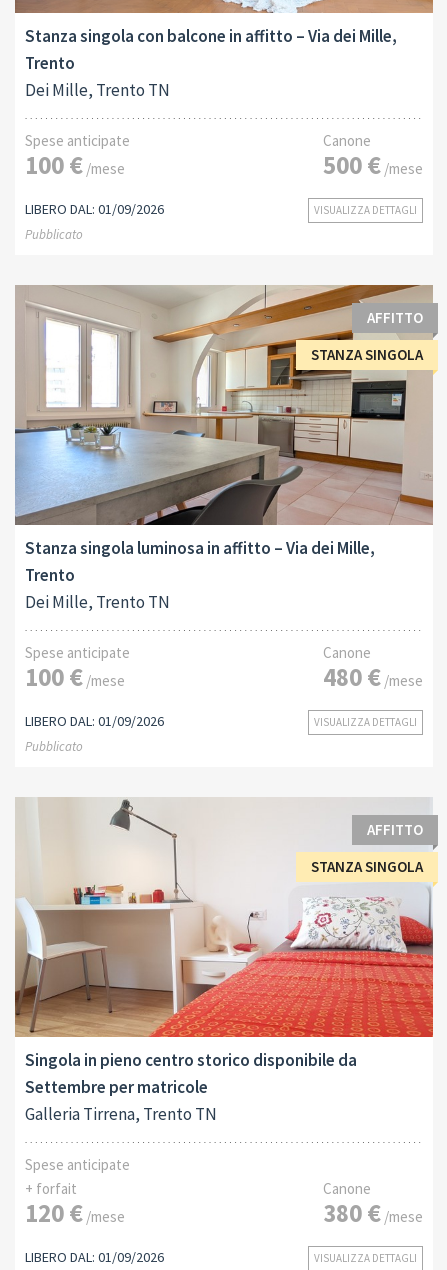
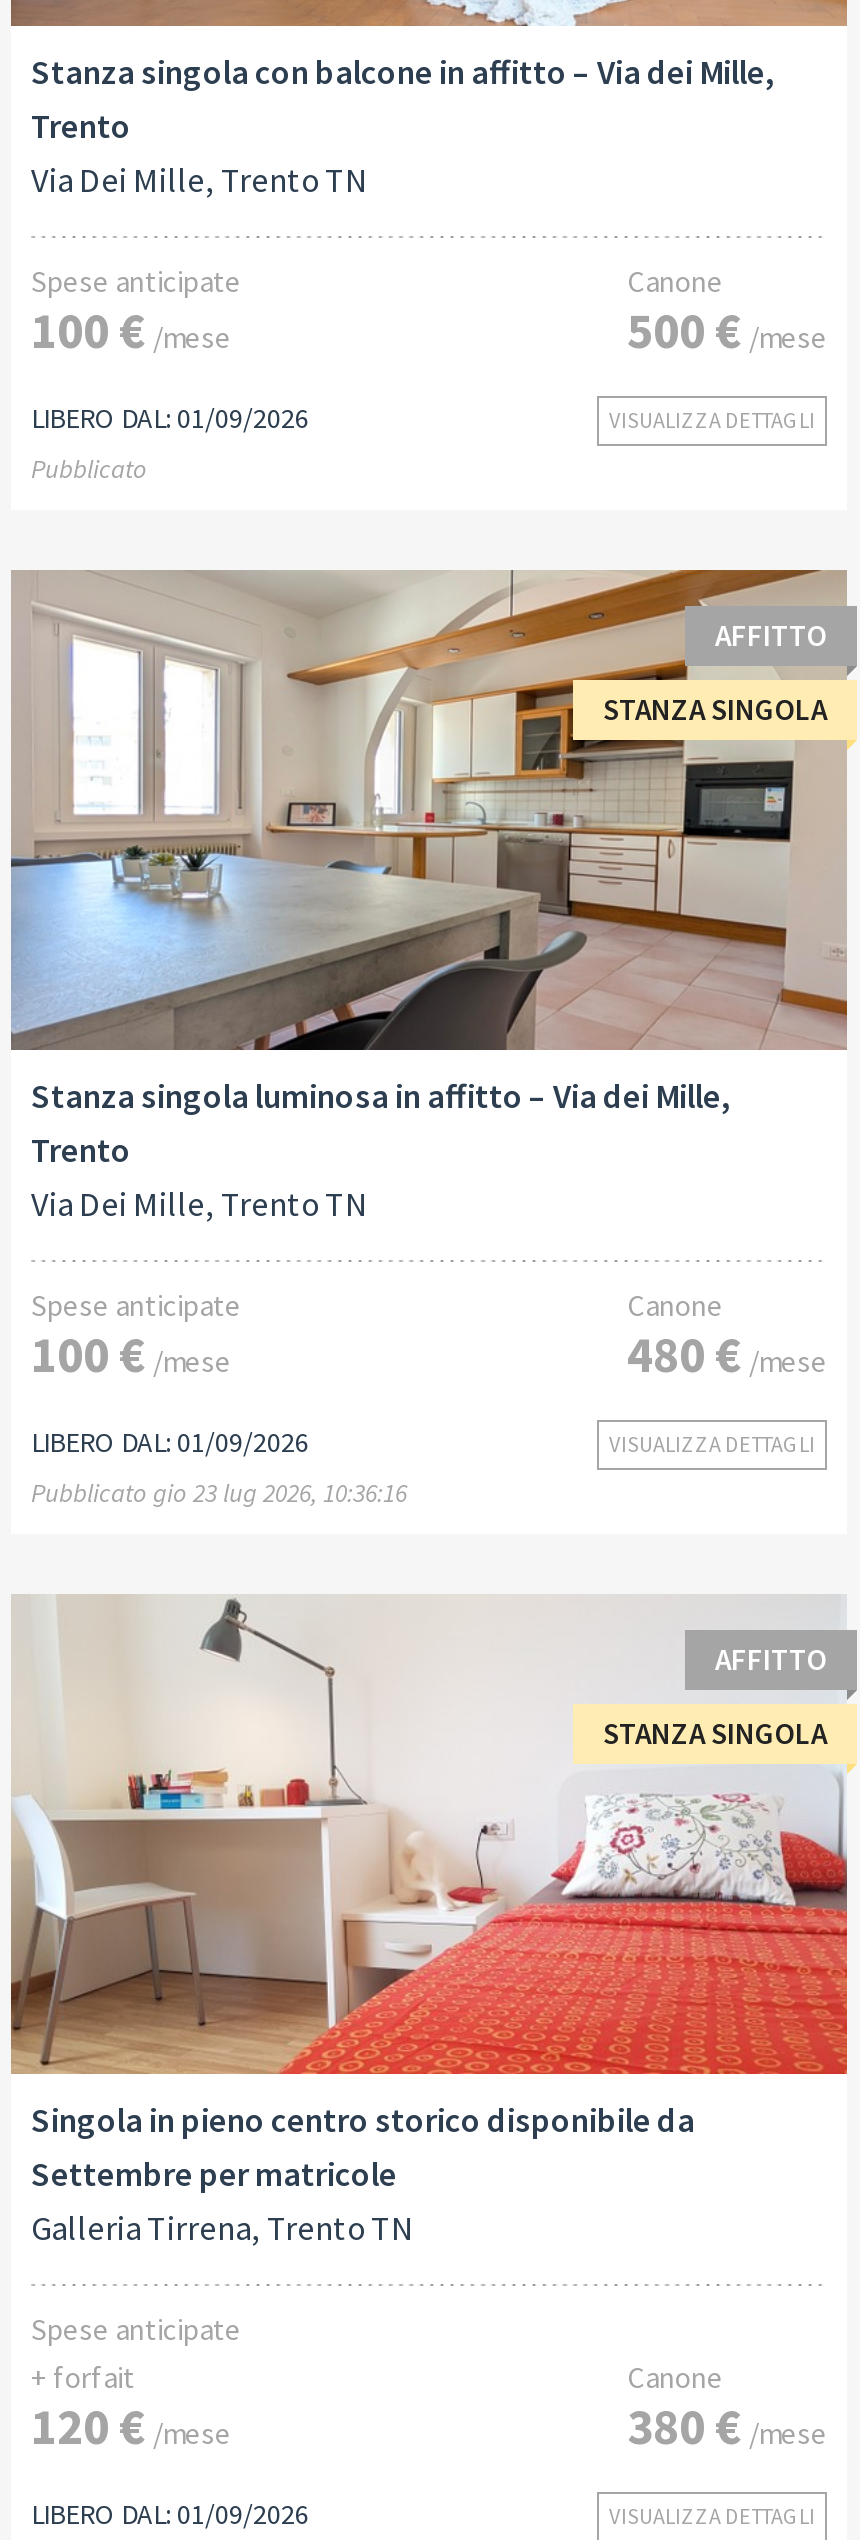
- Dei Mille, Trento TN
+ Via Dei Mille, Trento TN

- Dei Mille, Trento TN
+ Via Dei Mille, Trento TN

- Pubblicato
+ Pubblicato gio 23 lug 2026, 10:36:16
